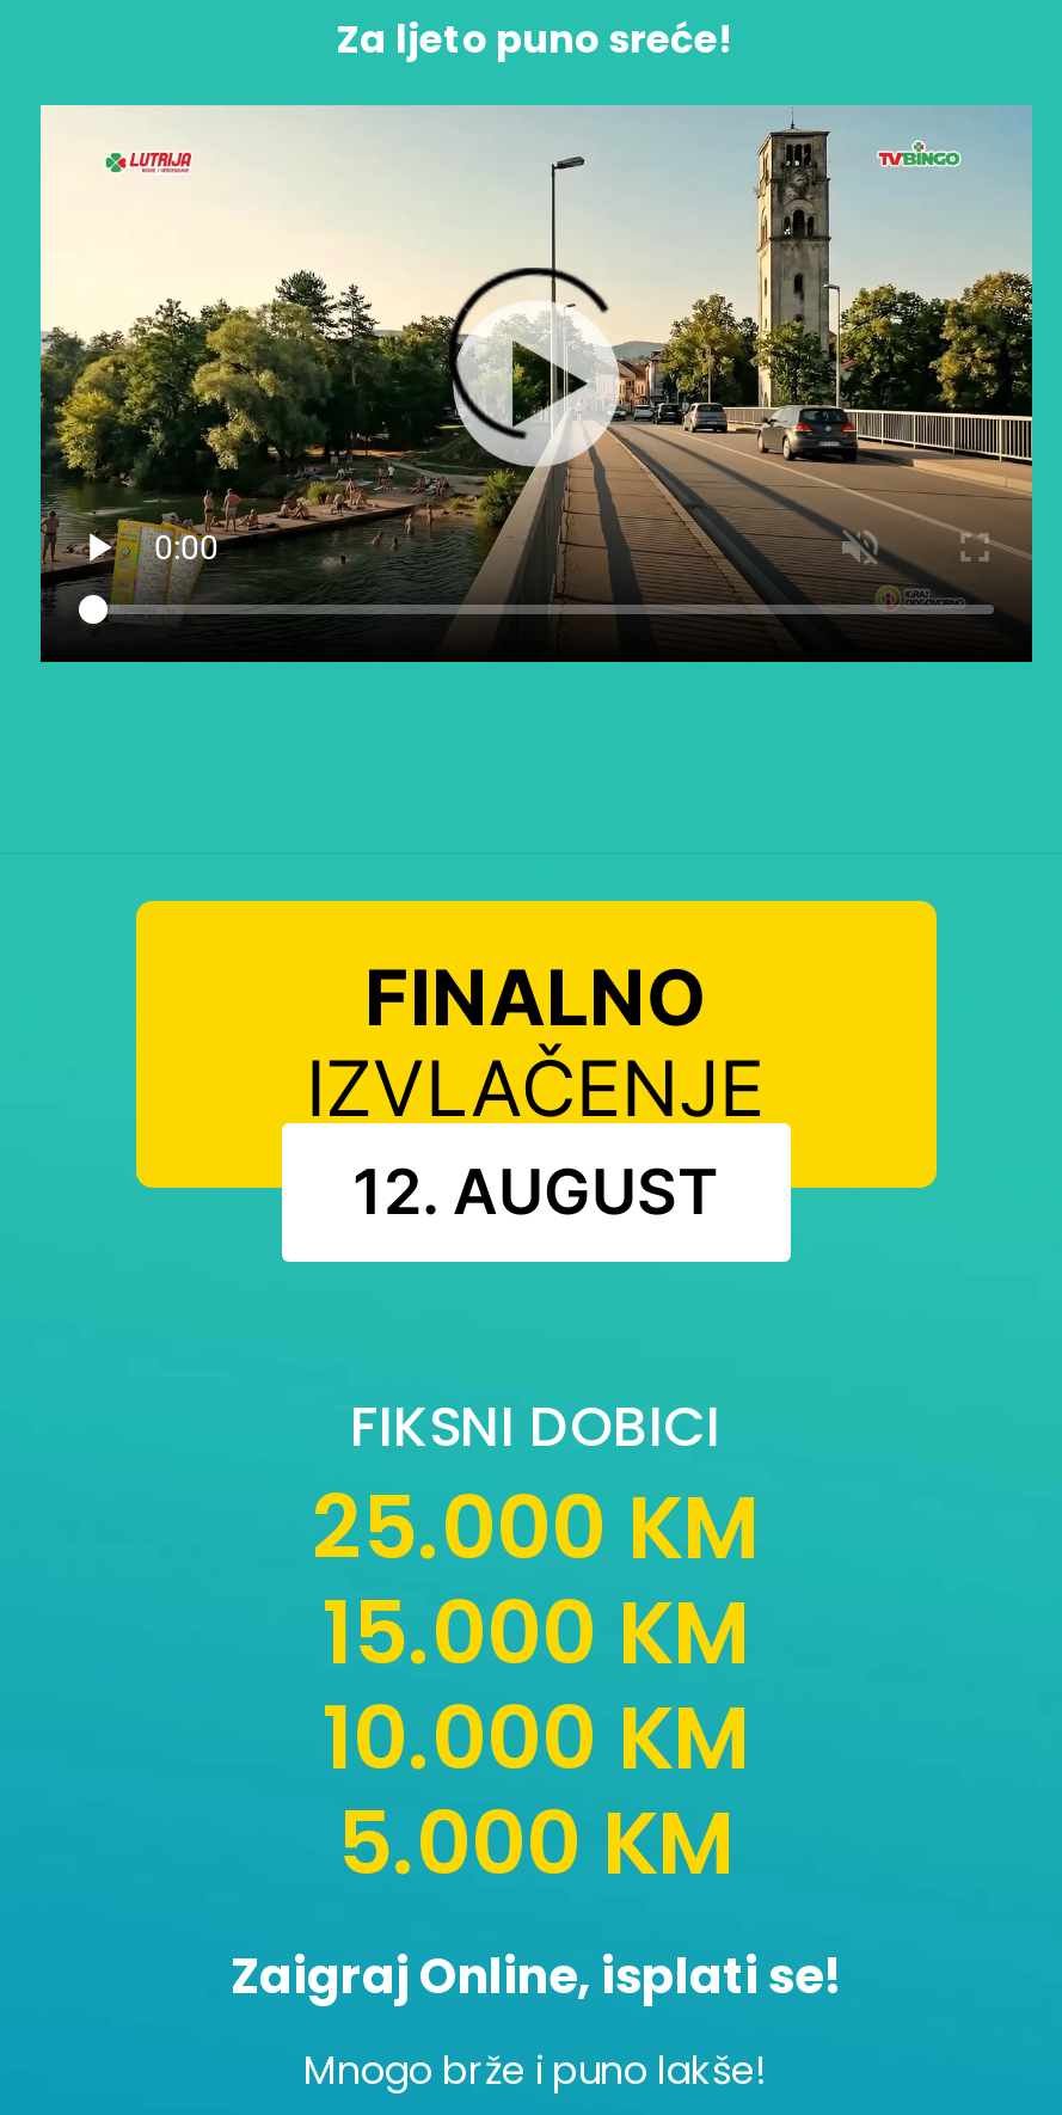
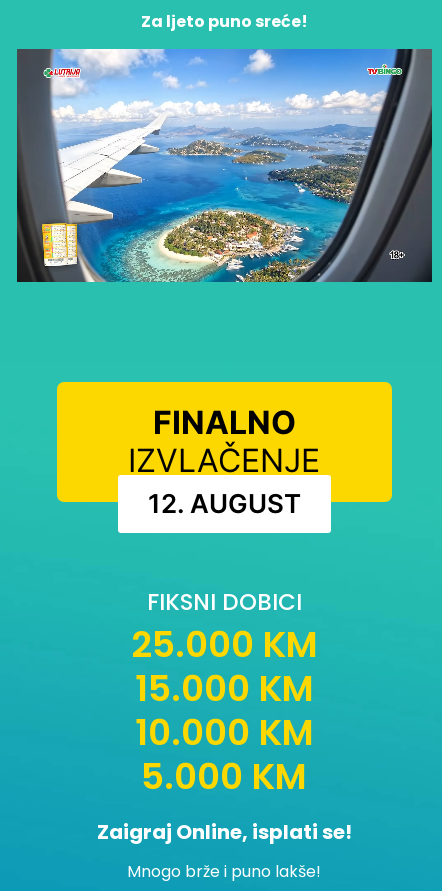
- [image]
+ [image]
